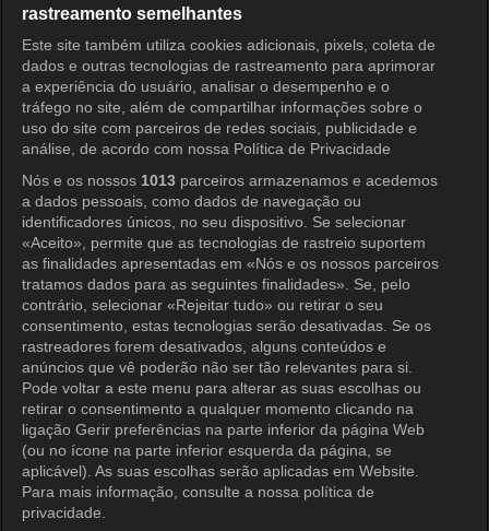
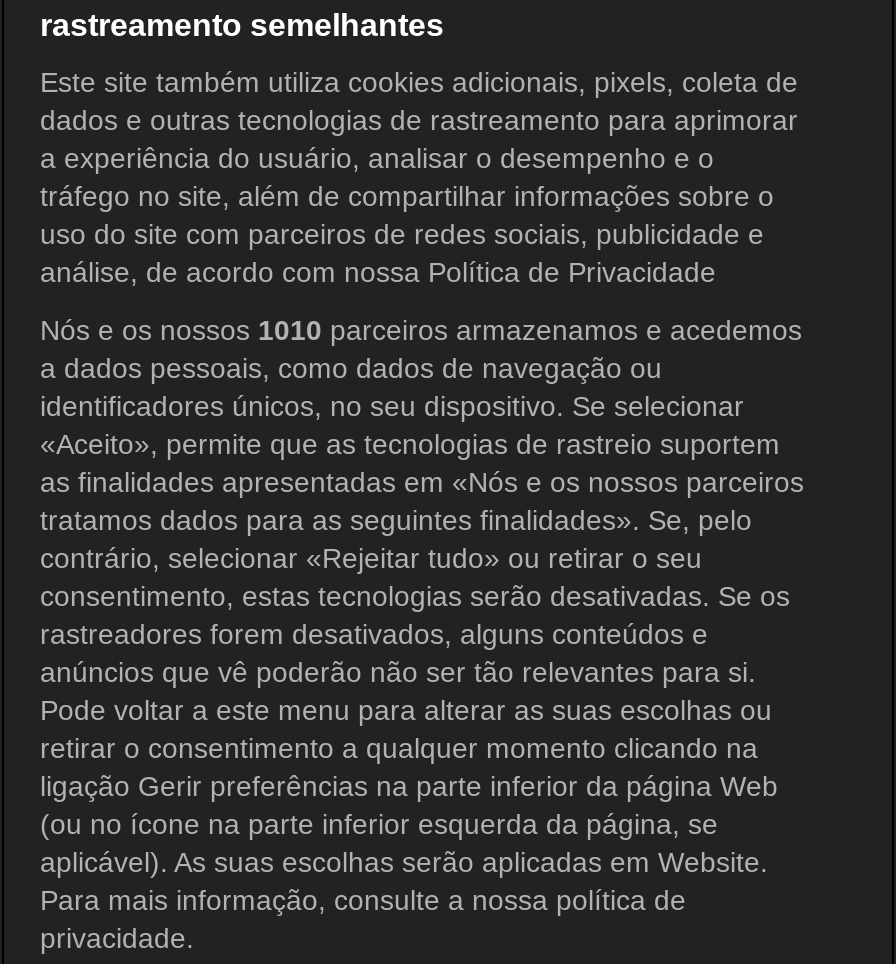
- Nós e os nossos 1013 parceiros armazenamos e acedemos
+ Nós e os nossos 1010 parceiros armazenamos e acedemos
